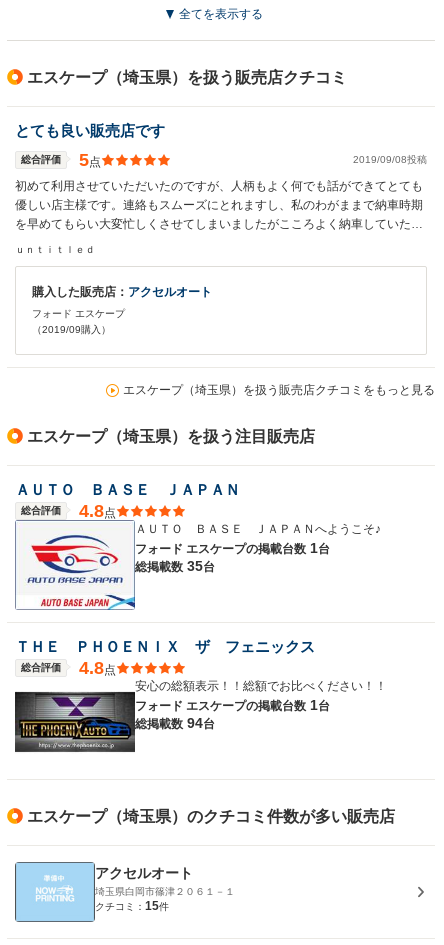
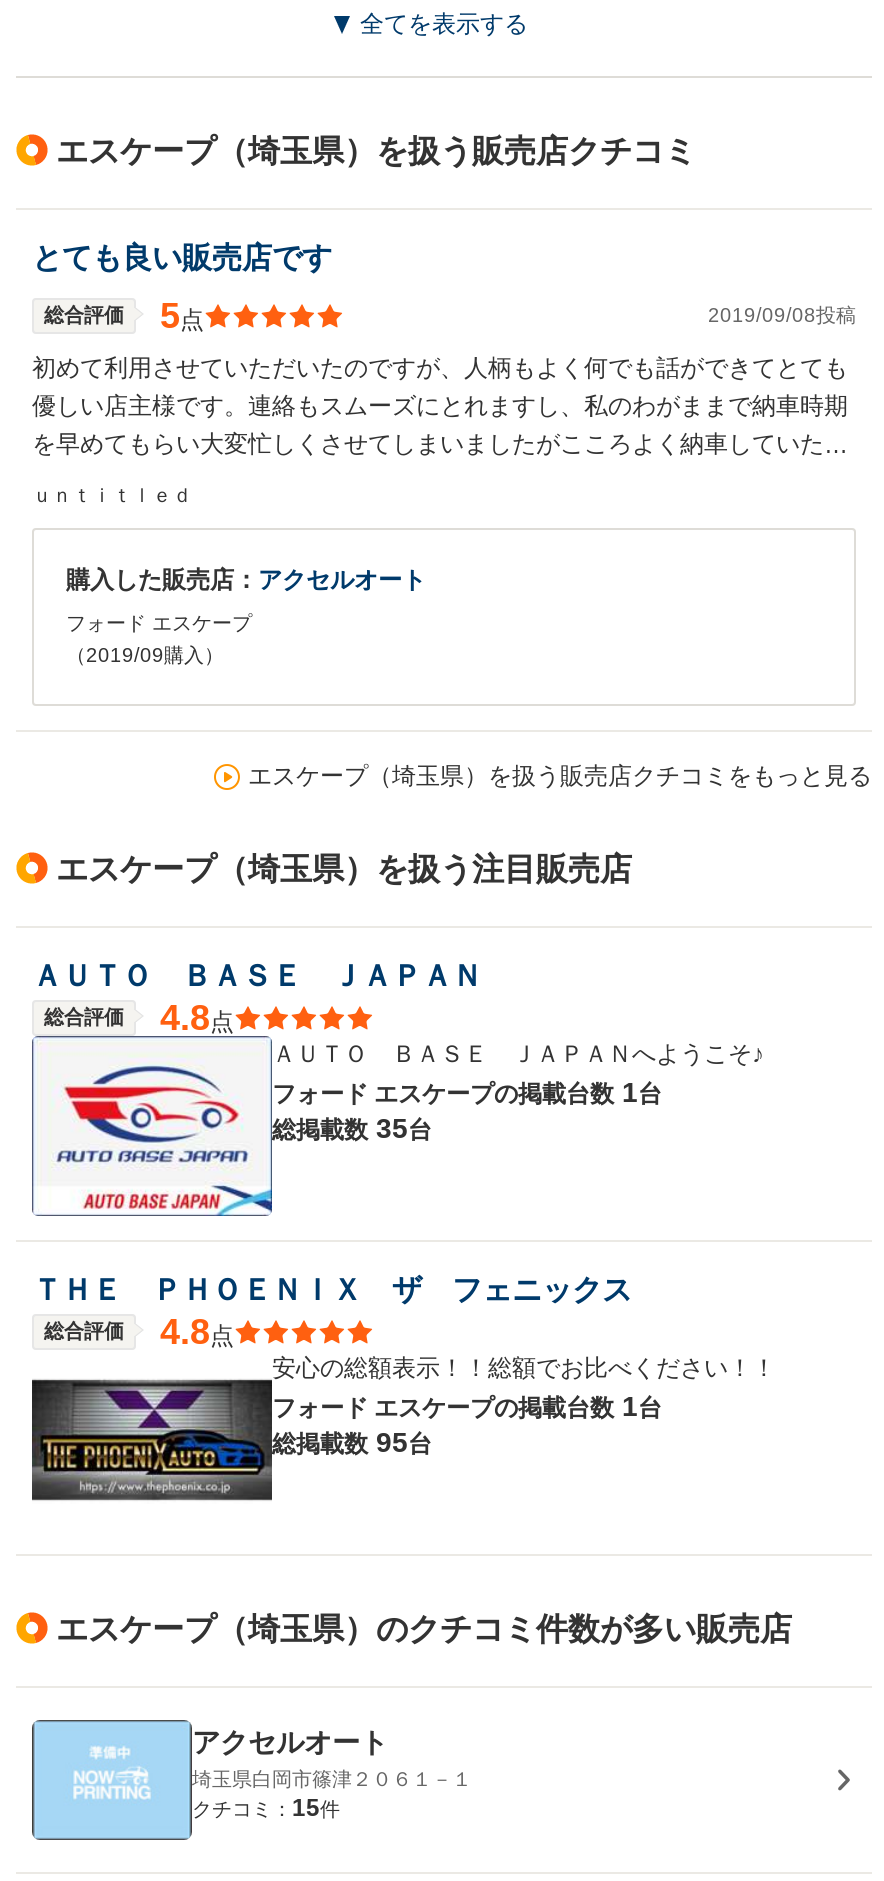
- 総掲載数 94台
+ 総掲載数 95台
